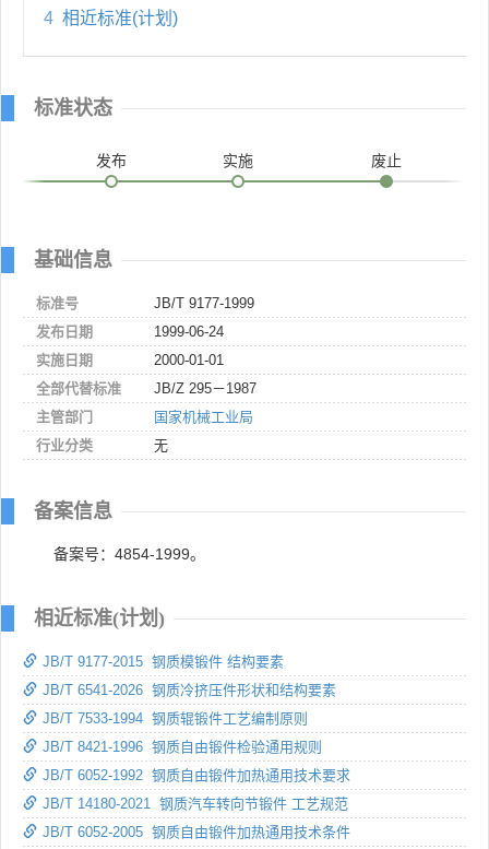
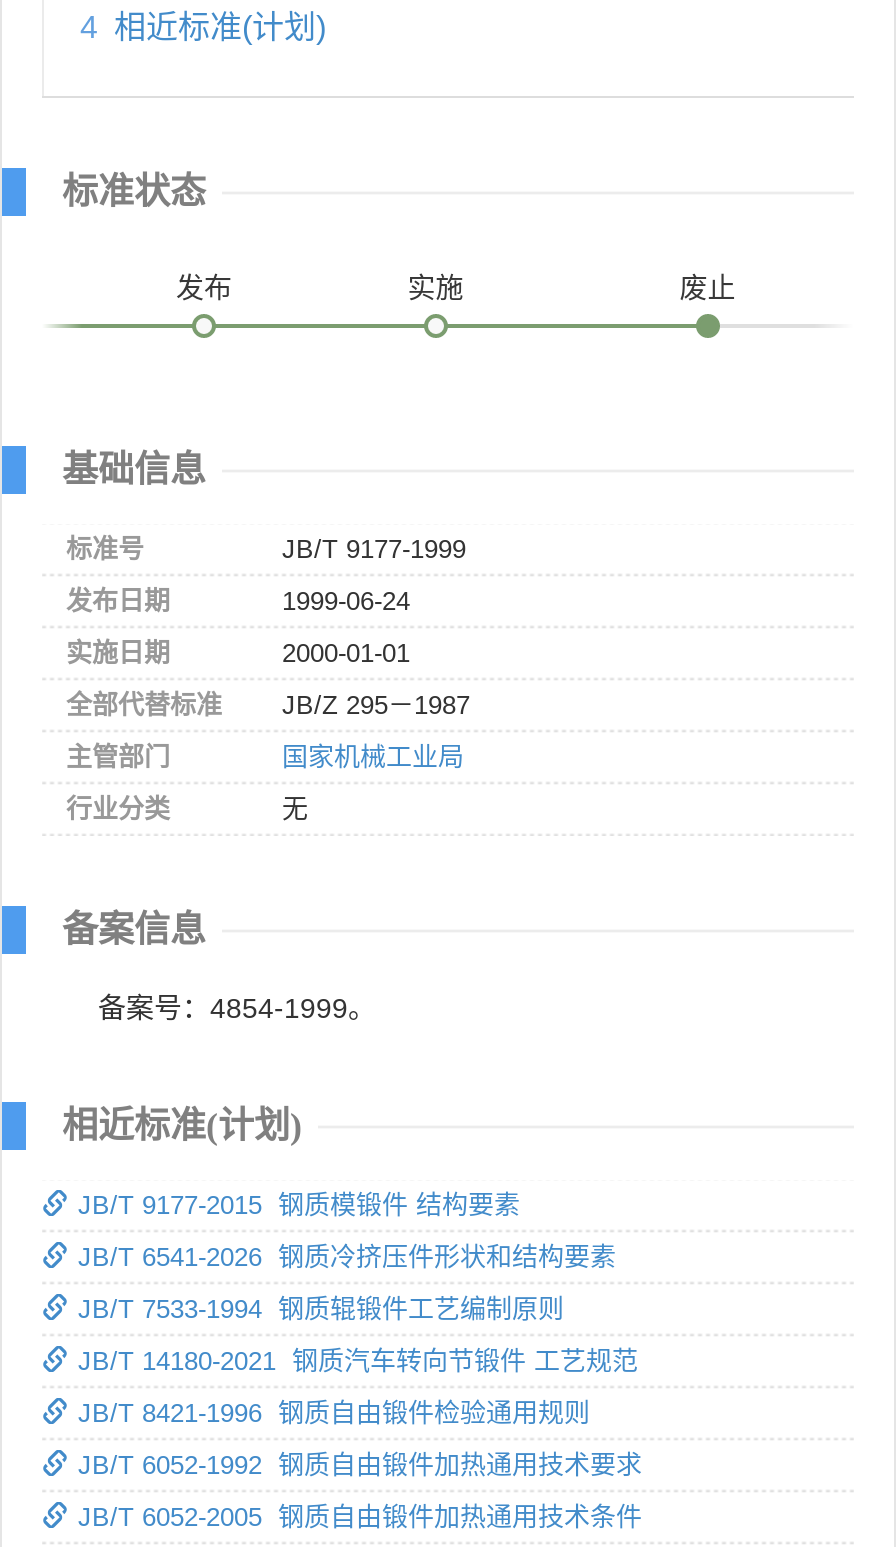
moved down: JB/T 8421-1996 钢质自由锻件检验通用规则 | JB/T 6052-1992 钢质自由锻件加热通用技术要求

moved up: JB/T 14180-2021 钢质汽车转向节锻件 工艺规范
